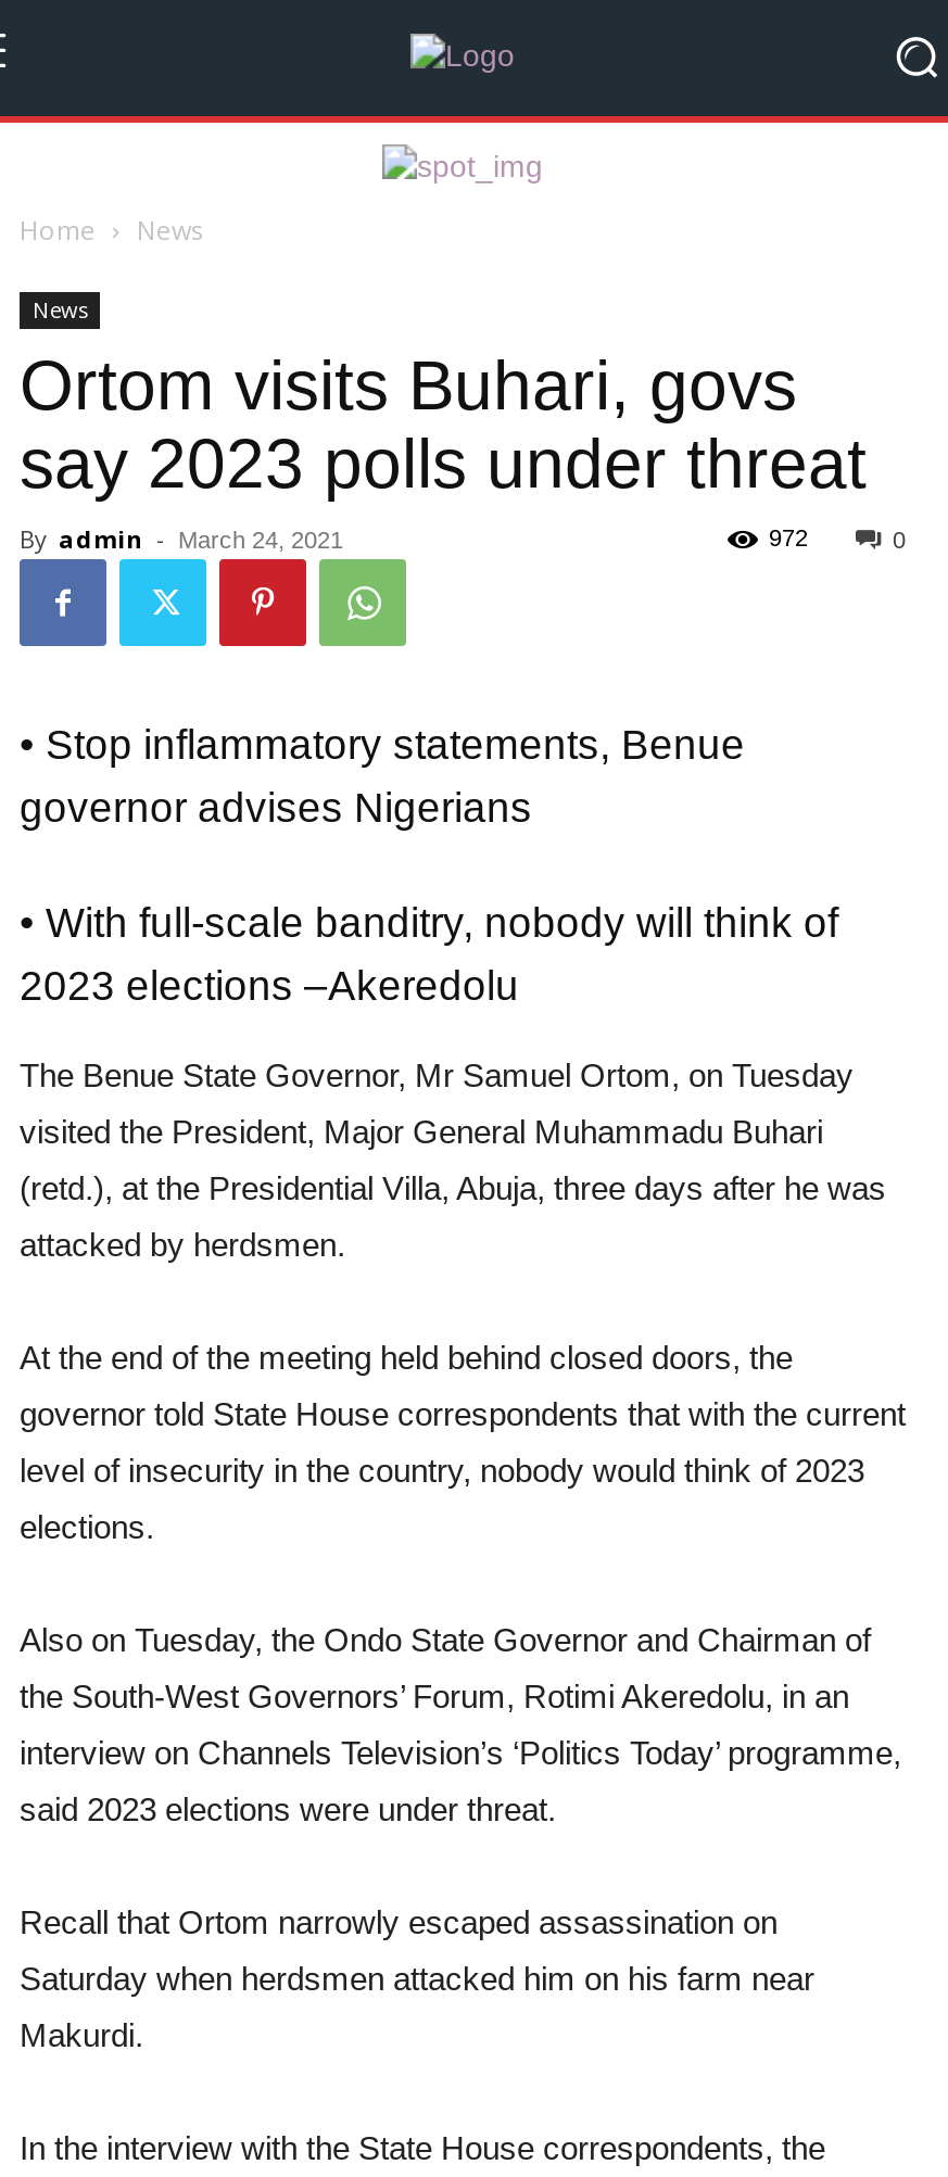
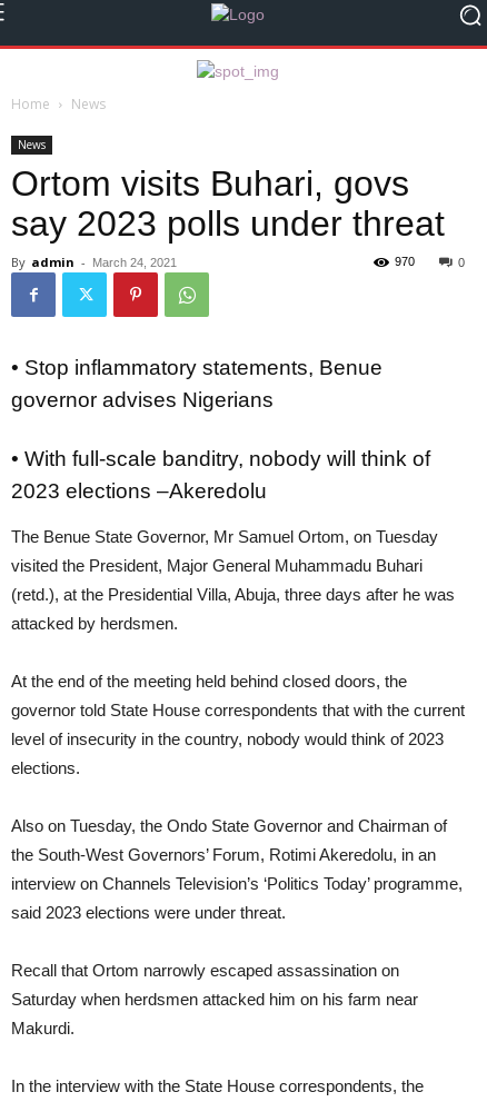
- 972
+ 970
